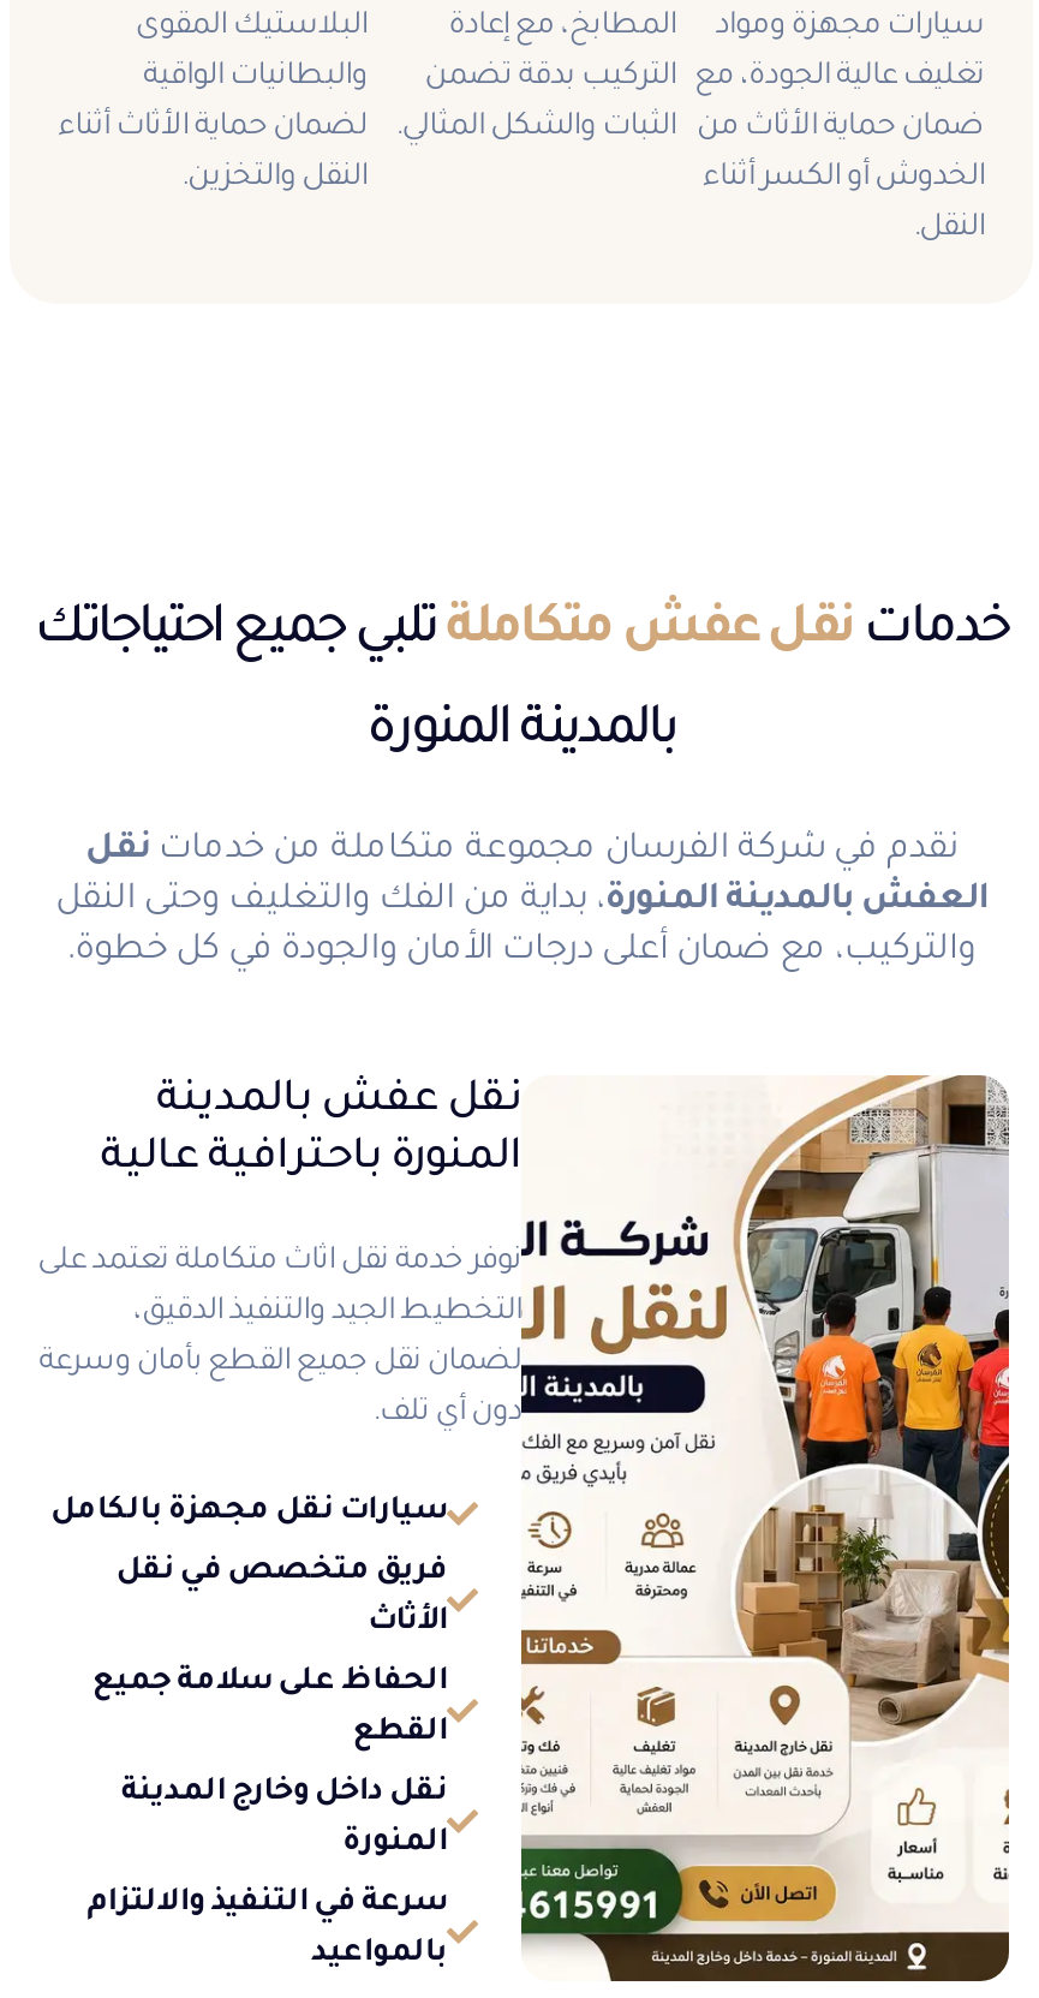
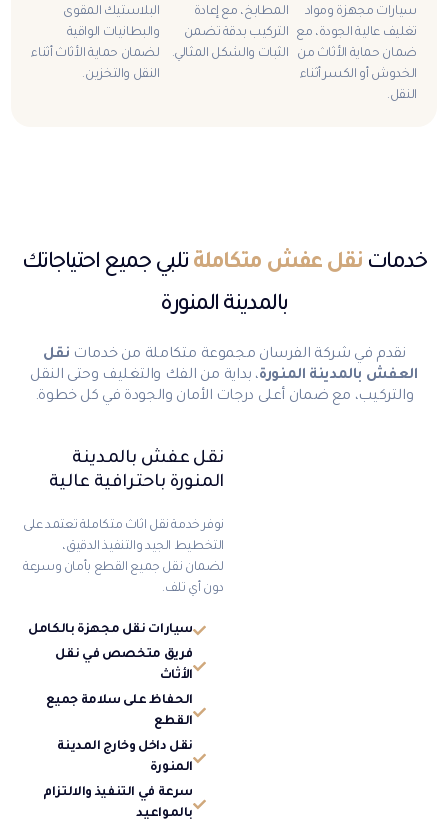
- [image]
